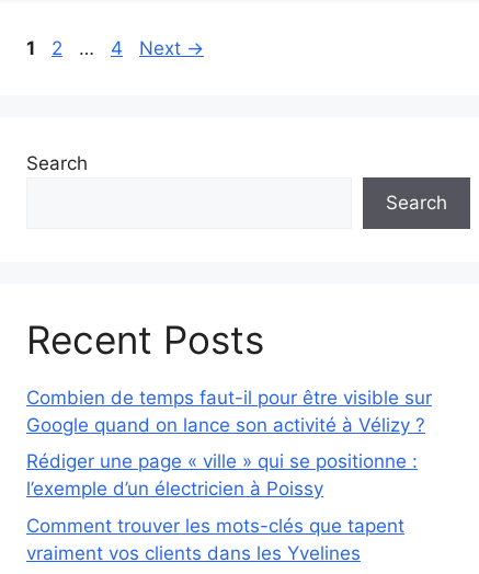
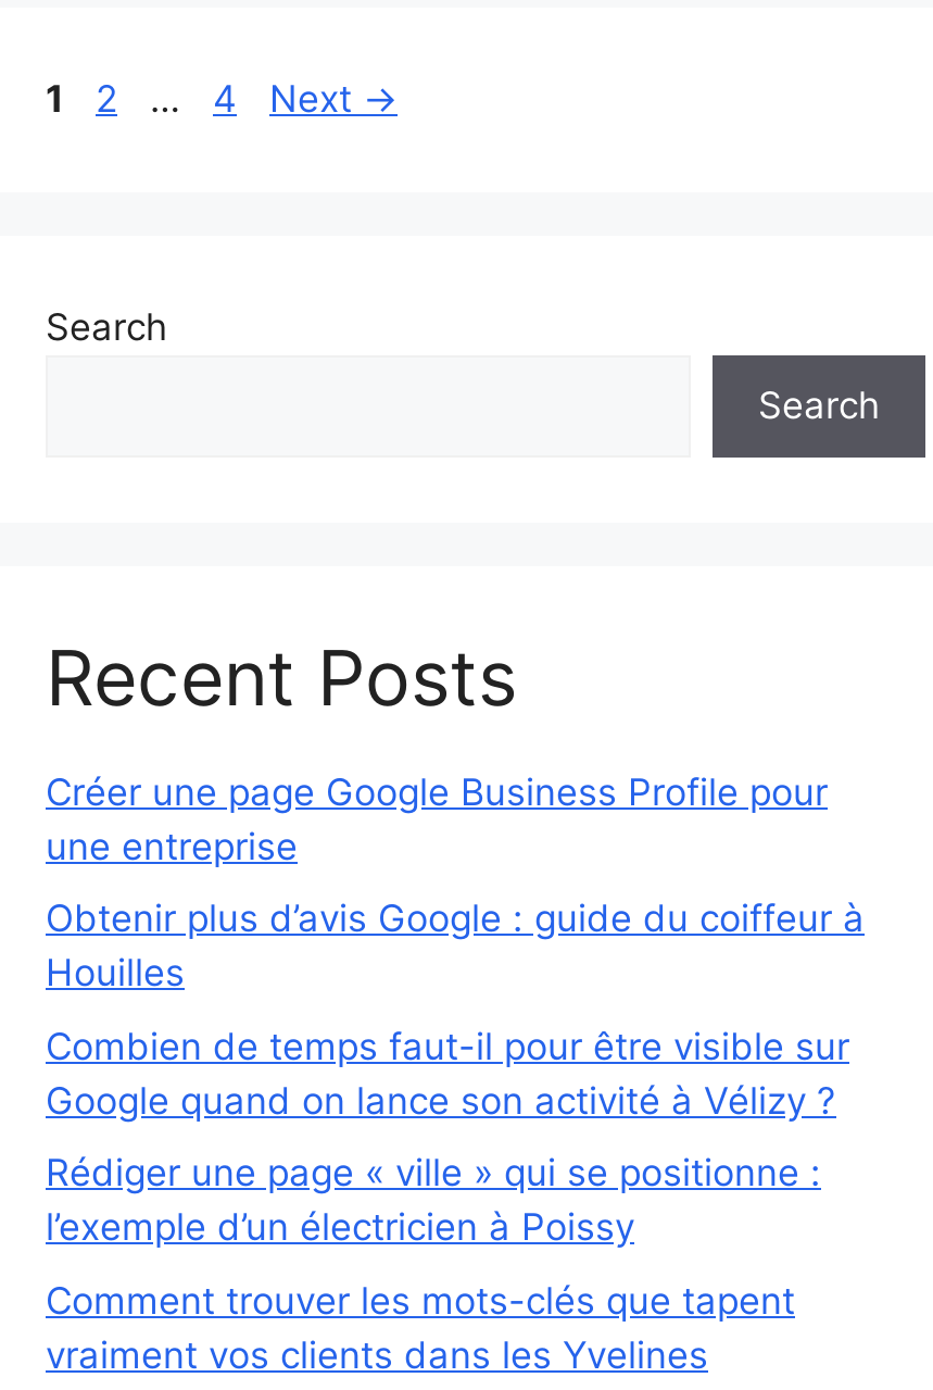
+ Créer une page Google Business Profile pour
+ une entreprise
+ Obtenir plus d’avis Google : guide du coiffeur à
+ Houilles
